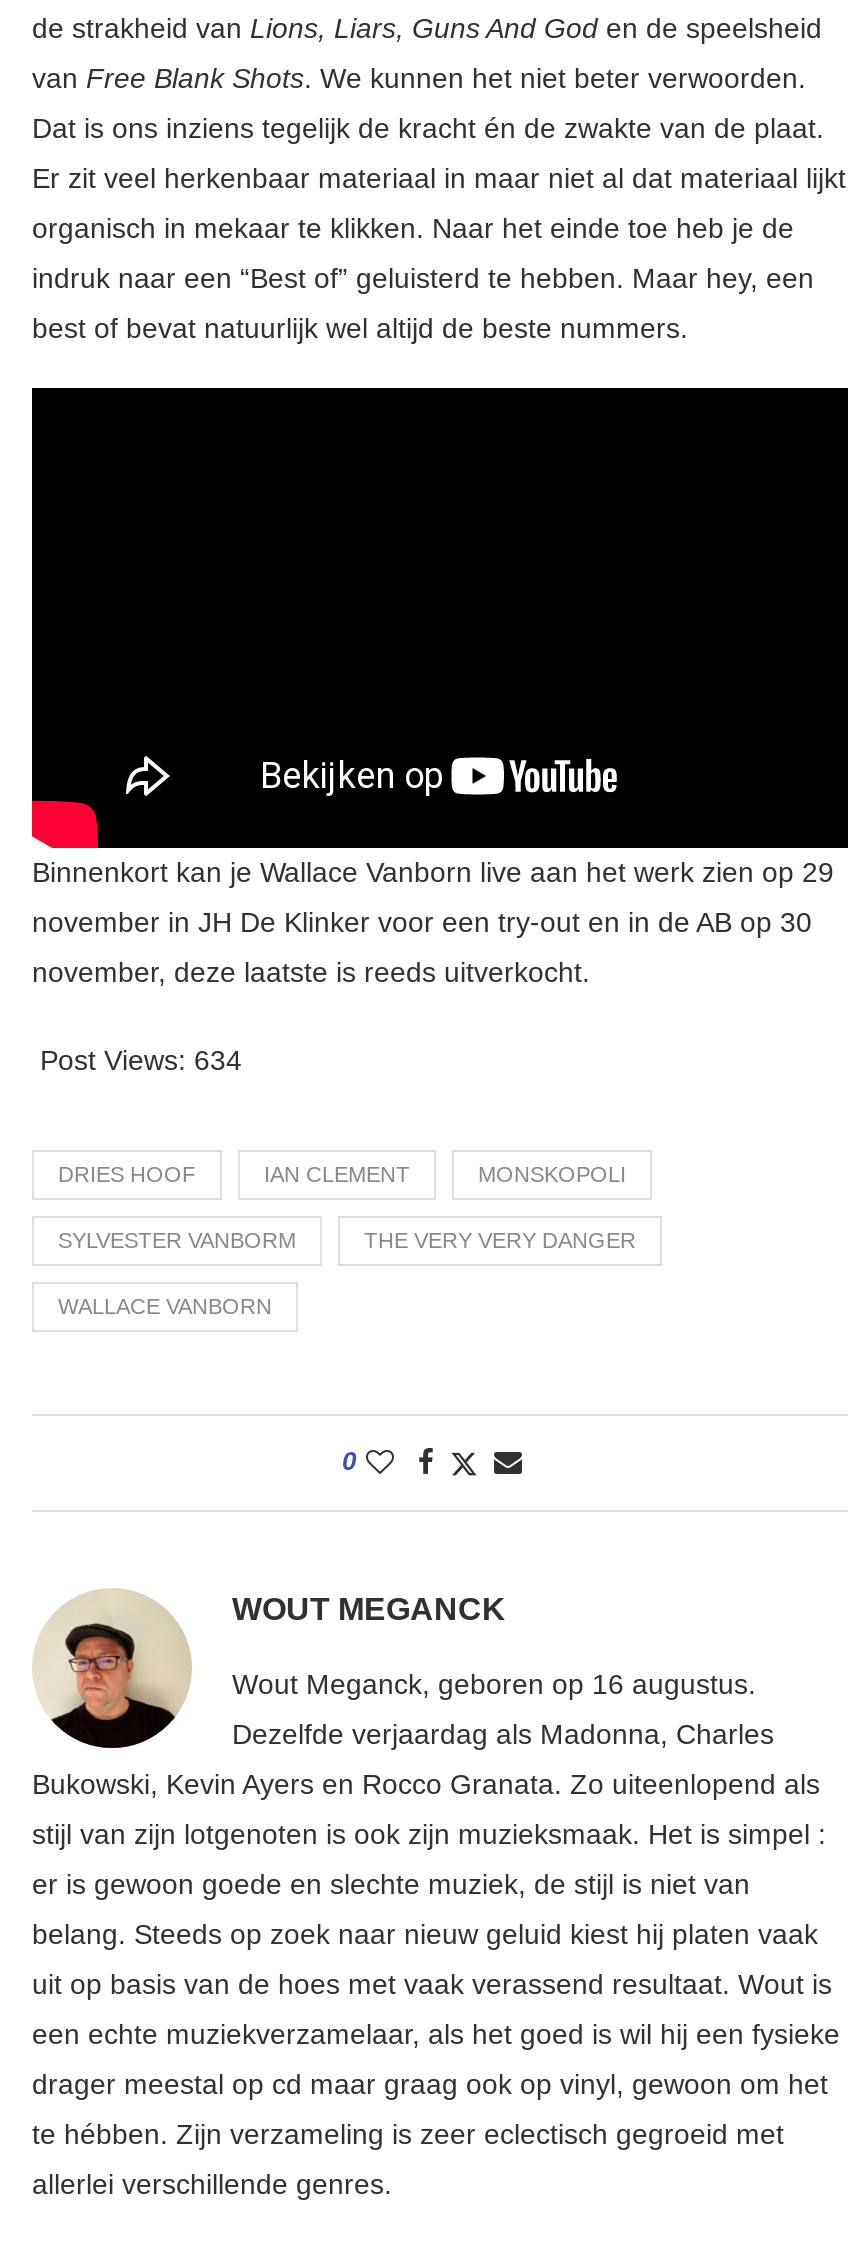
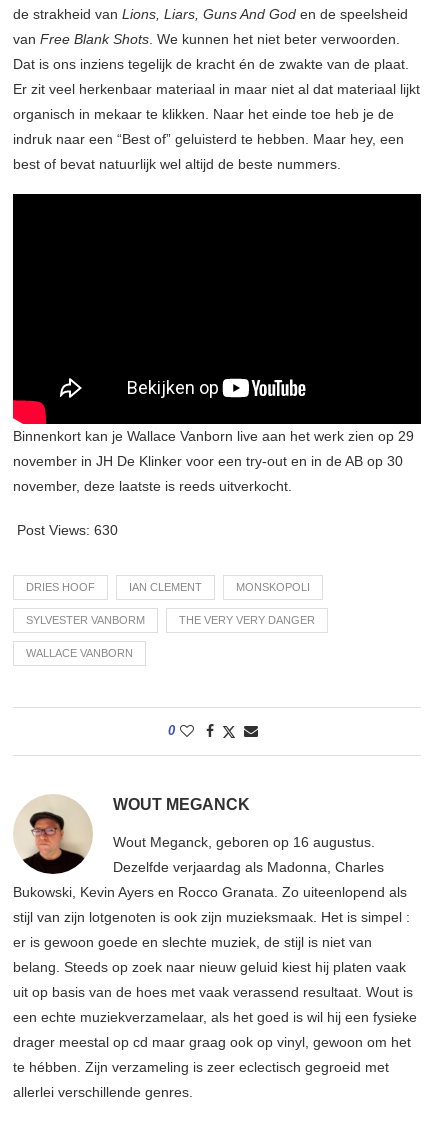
- Post Views: 634
+ Post Views: 630
